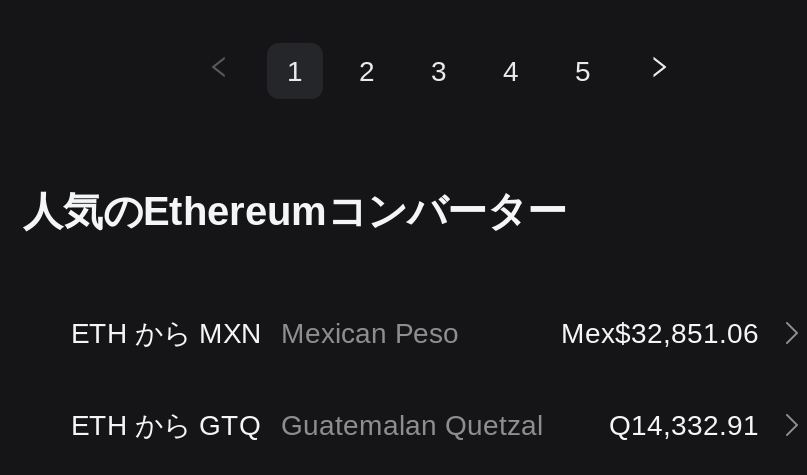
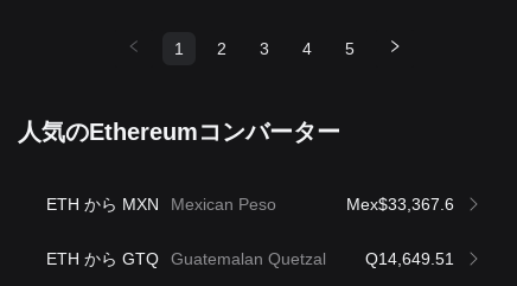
- Mex$32,851.06
+ Mex$33,367.6

- Q14,332.91
+ Q14,649.51
